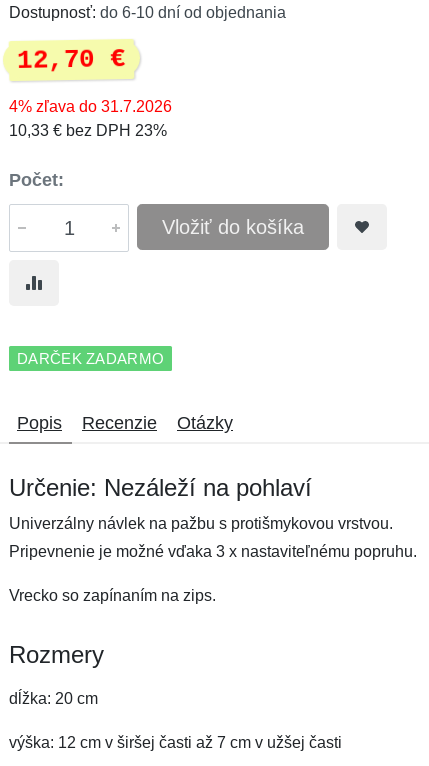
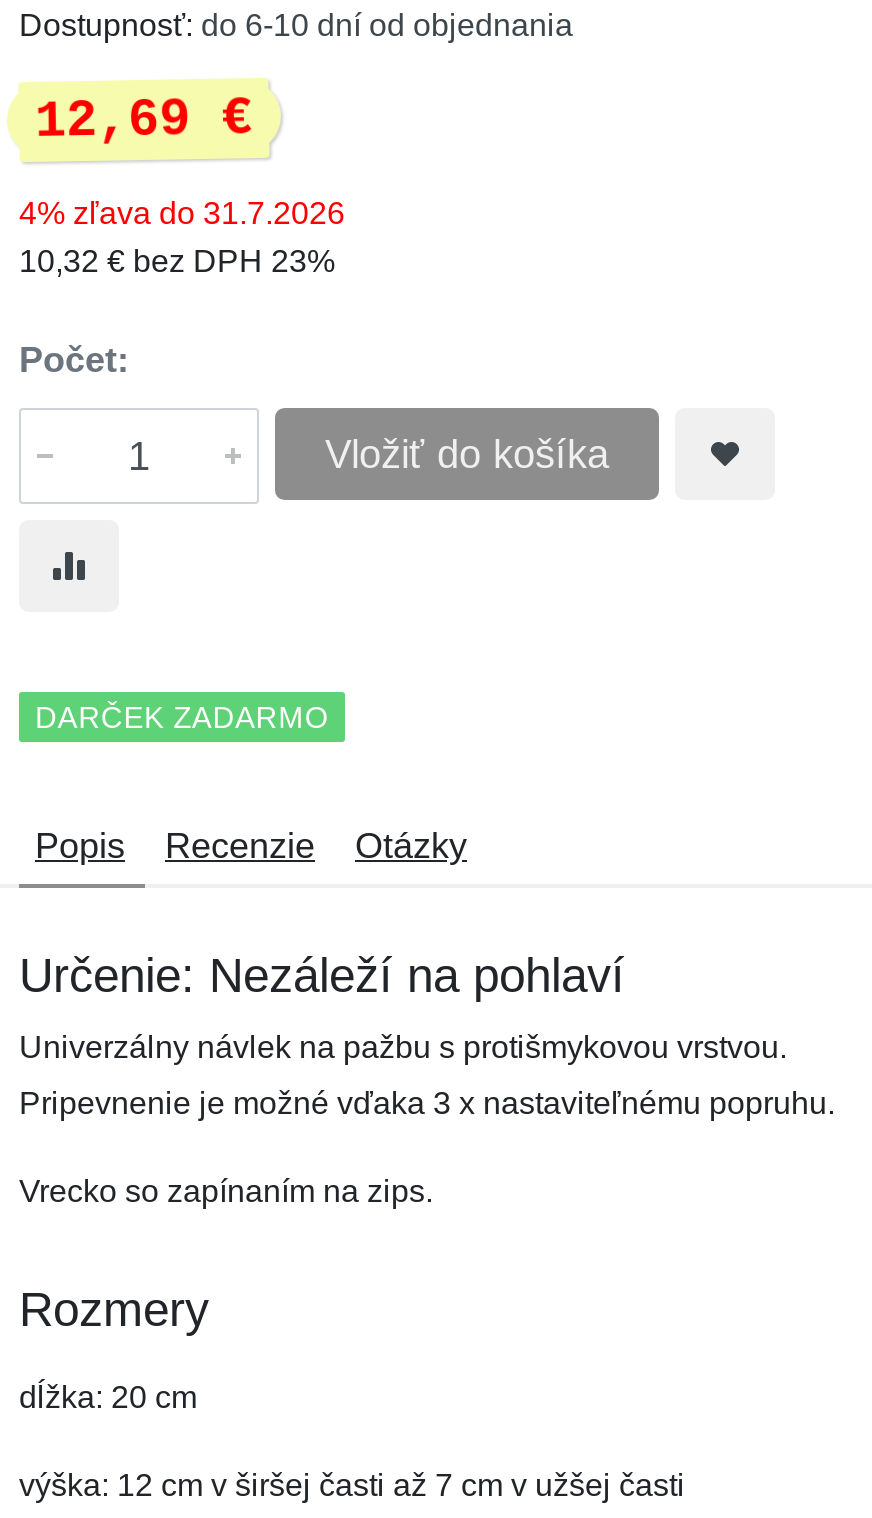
- 12,70 €
+ 12,69 €

- 10,33 € bez DPH 23%
+ 10,32 € bez DPH 23%
